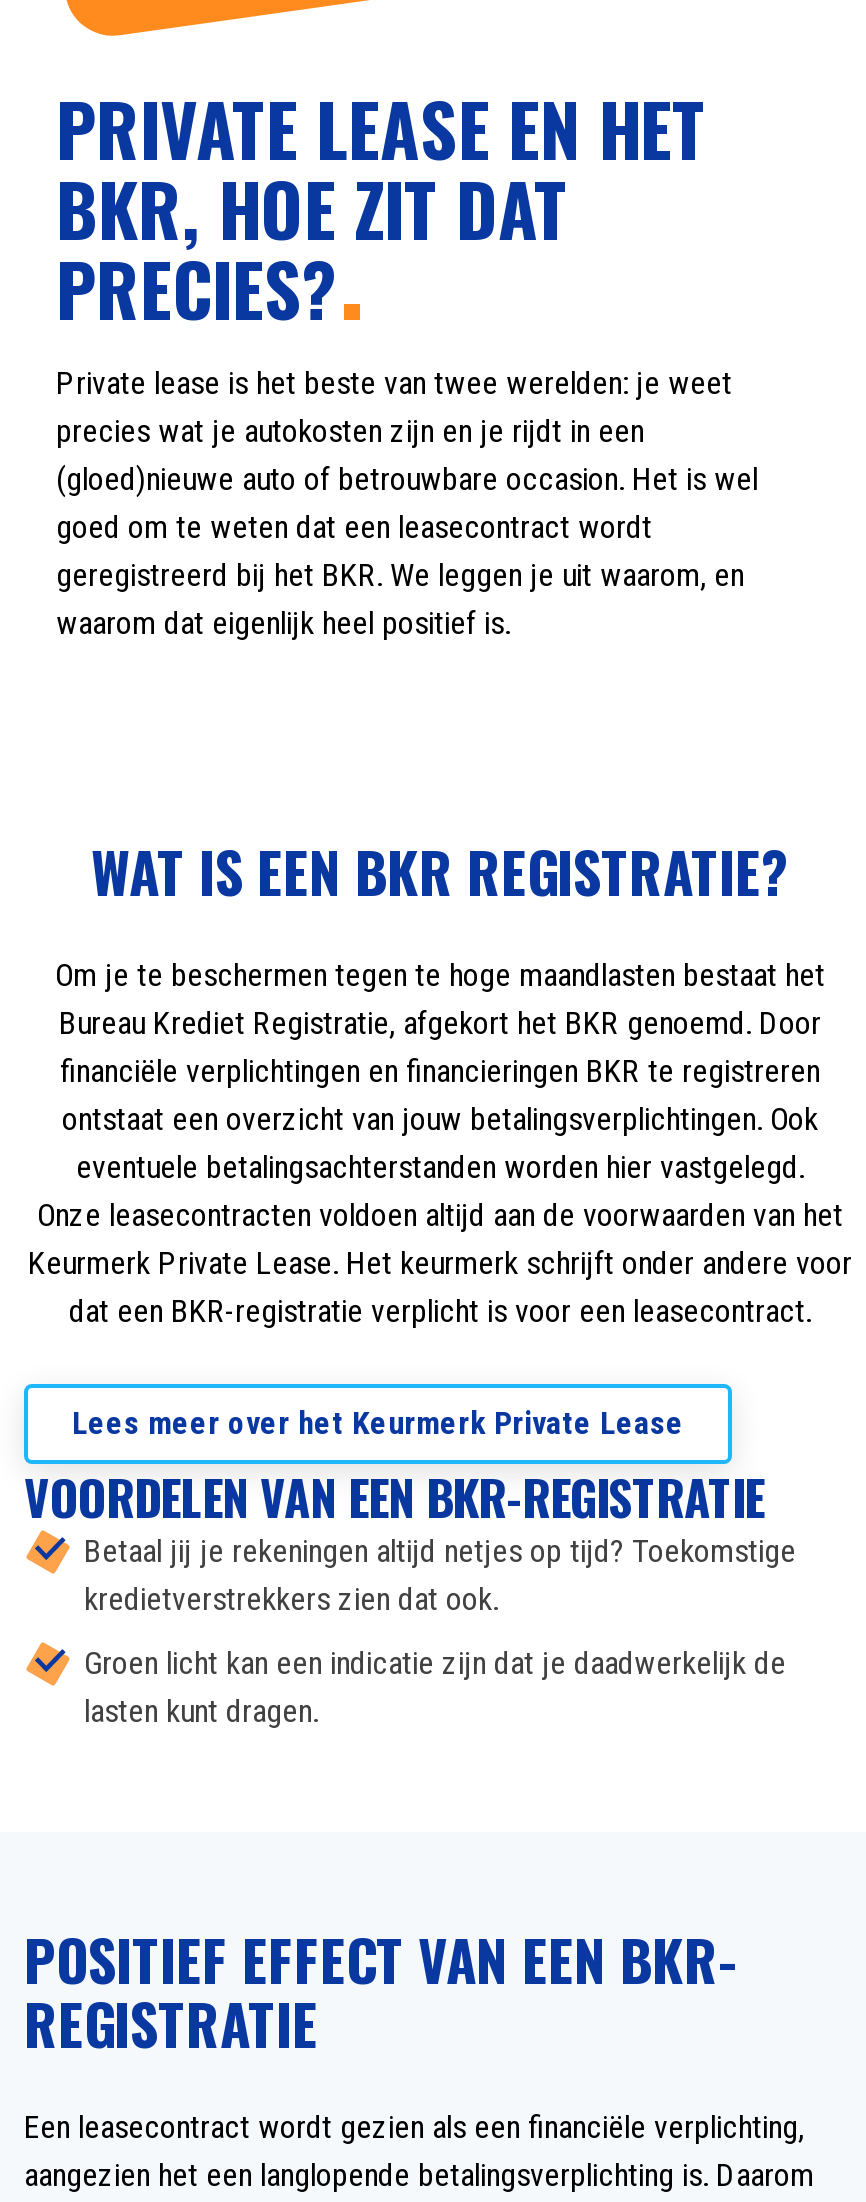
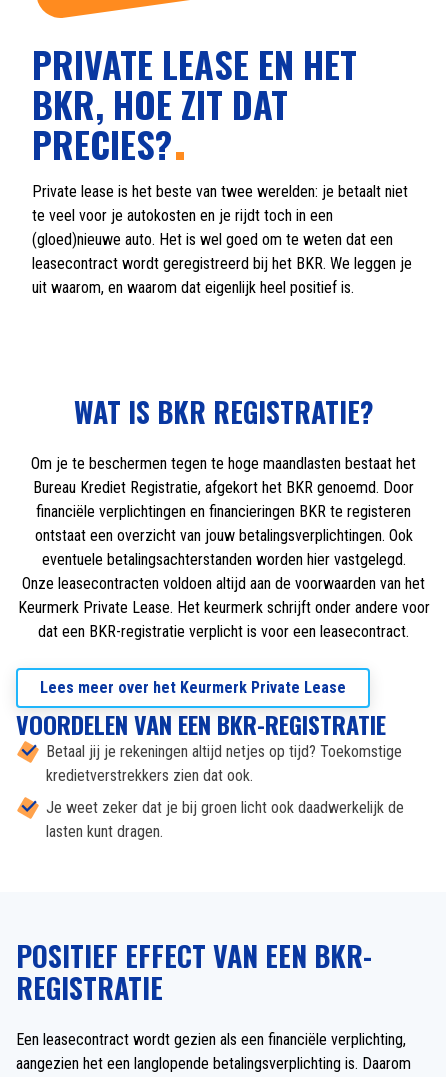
- Private lease is het beste van twee werelden: je weet
- precies wat je autokosten zijn en je rijdt in een
- (gloed)nieuwe auto of betrouwbare occasion. Het is wel
- goed om te weten dat een leasecontract wordt
- geregistreerd bij het BKR. We leggen je uit waarom, en
- waarom dat eigenlijk heel positief is.
+ Private lease is het beste van twee werelden: je betaalt niet
+ te veel voor je autokosten en je rijdt toch in een
+ (gloed)nieuwe auto. Het is wel goed om te weten dat een
+ leasecontract wordt geregistreerd bij het BKR. We leggen je
+ uit waarom, en waarom dat eigenlijk heel positief is.

- WAT IS EEN BKR REGISTRATIE?
+ WAT IS BKR REGISTRATIE?

- financiële verplichtingen en financieringen BKR te registreren
+ financiële verplichtingen en financieringen BKR te registeren

- Groen licht kan een indicatie zijn dat je daadwerkelijk de
+ Je weet zeker dat je bij groen licht ook daadwerkelijk de
